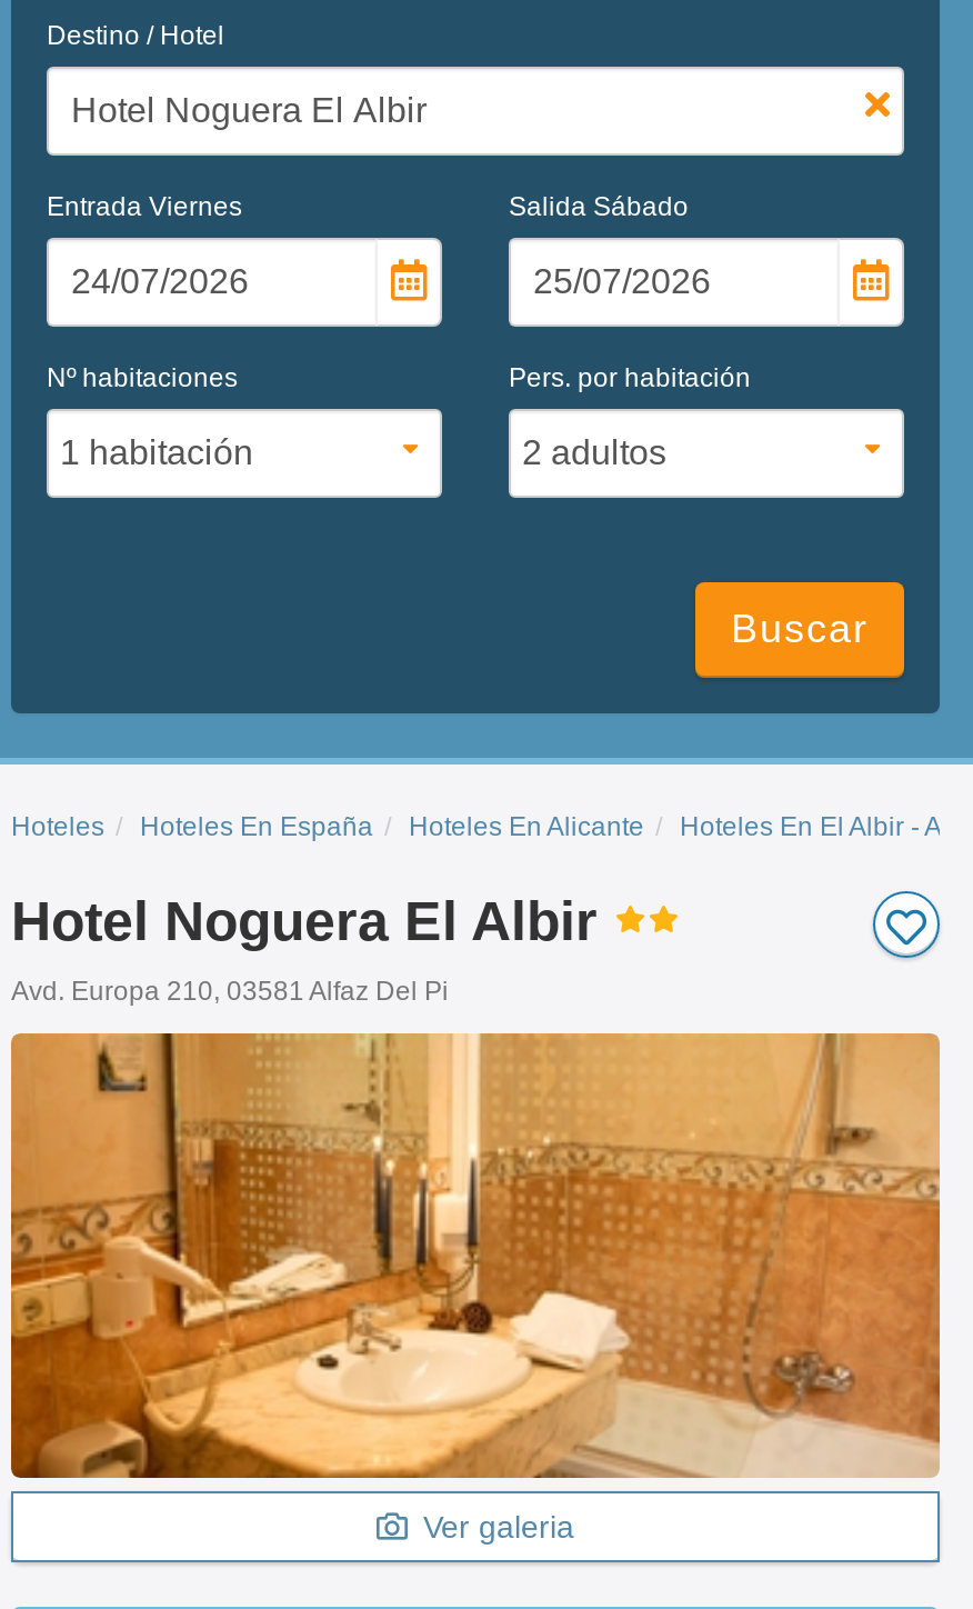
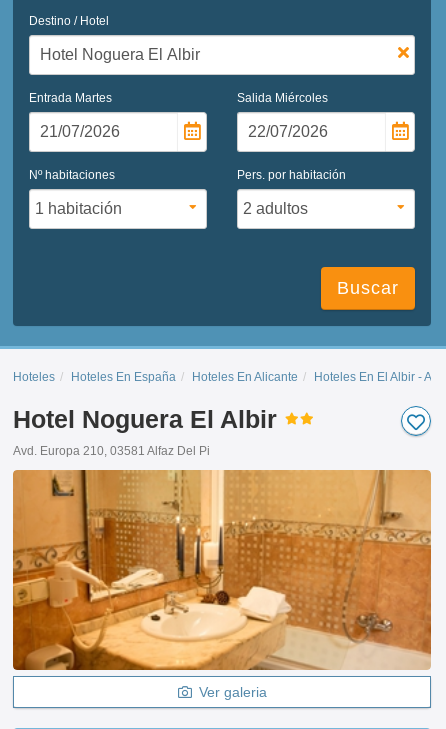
- Entrada Viernes
+ Entrada Martes

- Salida Sábado
+ Salida Miércoles
